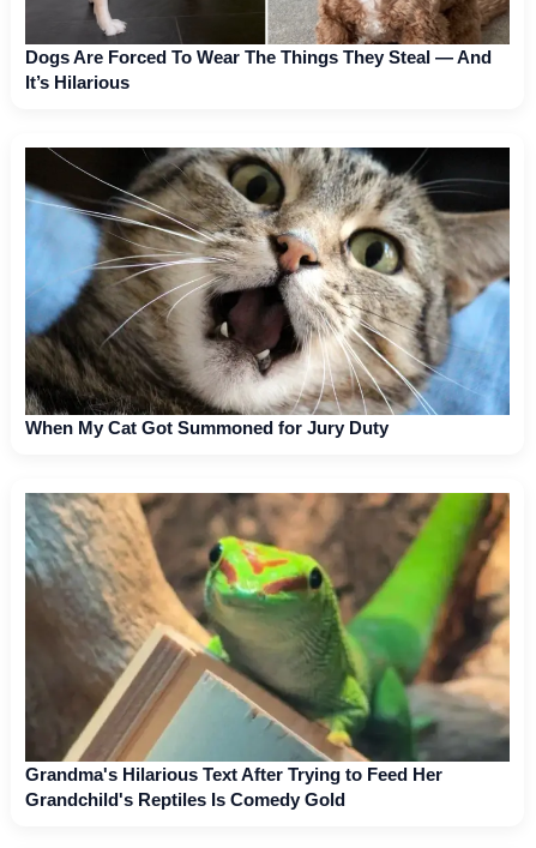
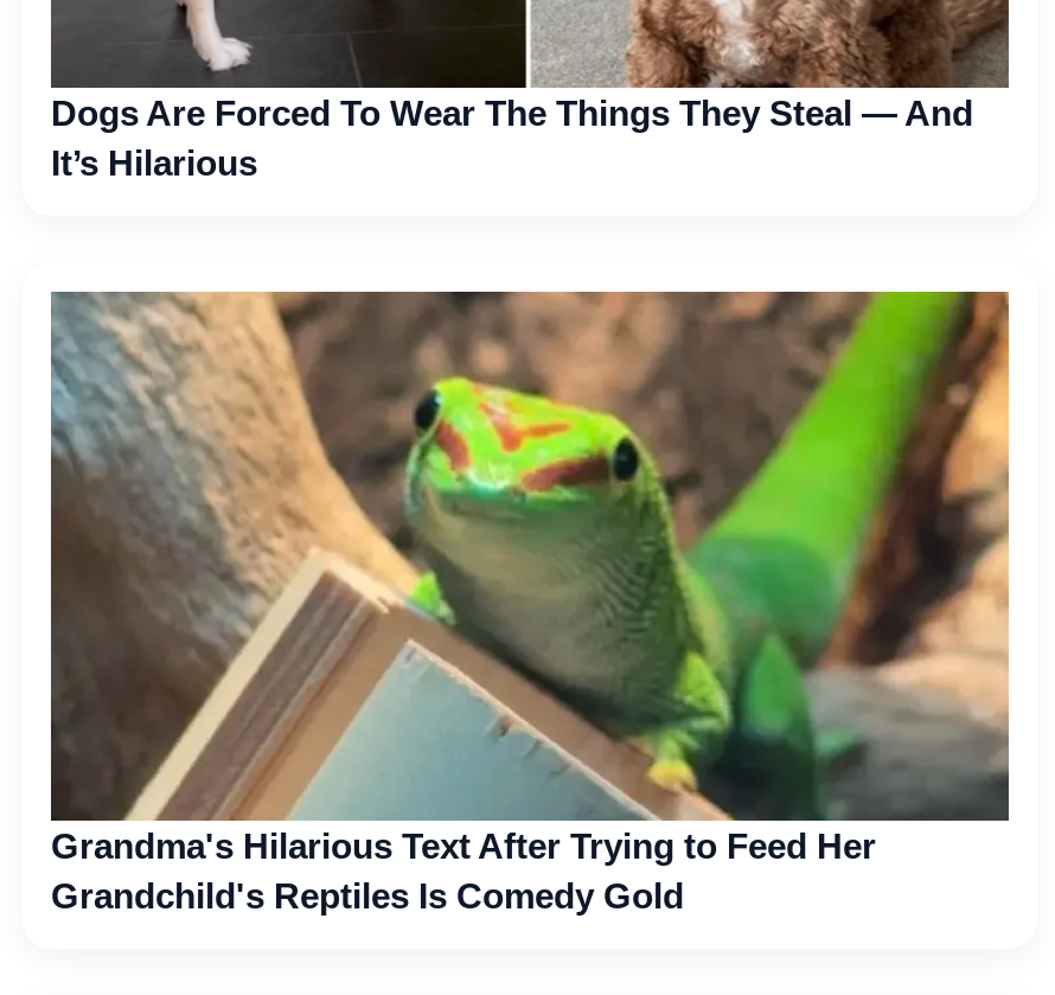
- [image]
- When My Cat Got Summoned for Jury Duty
